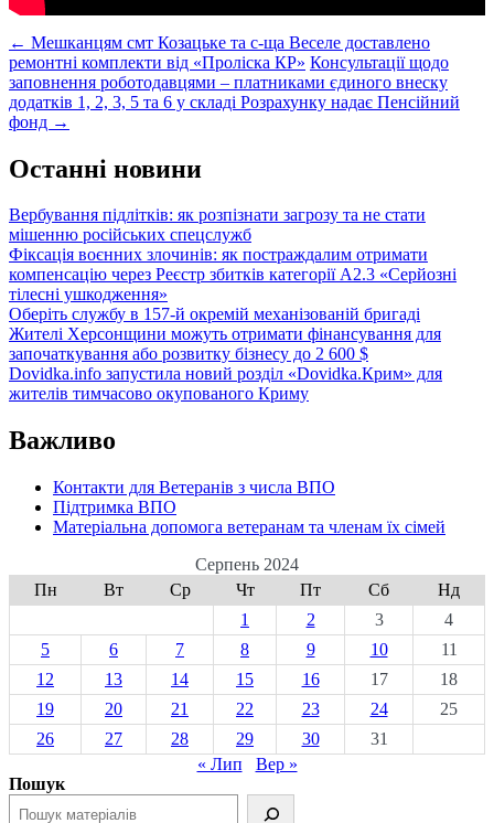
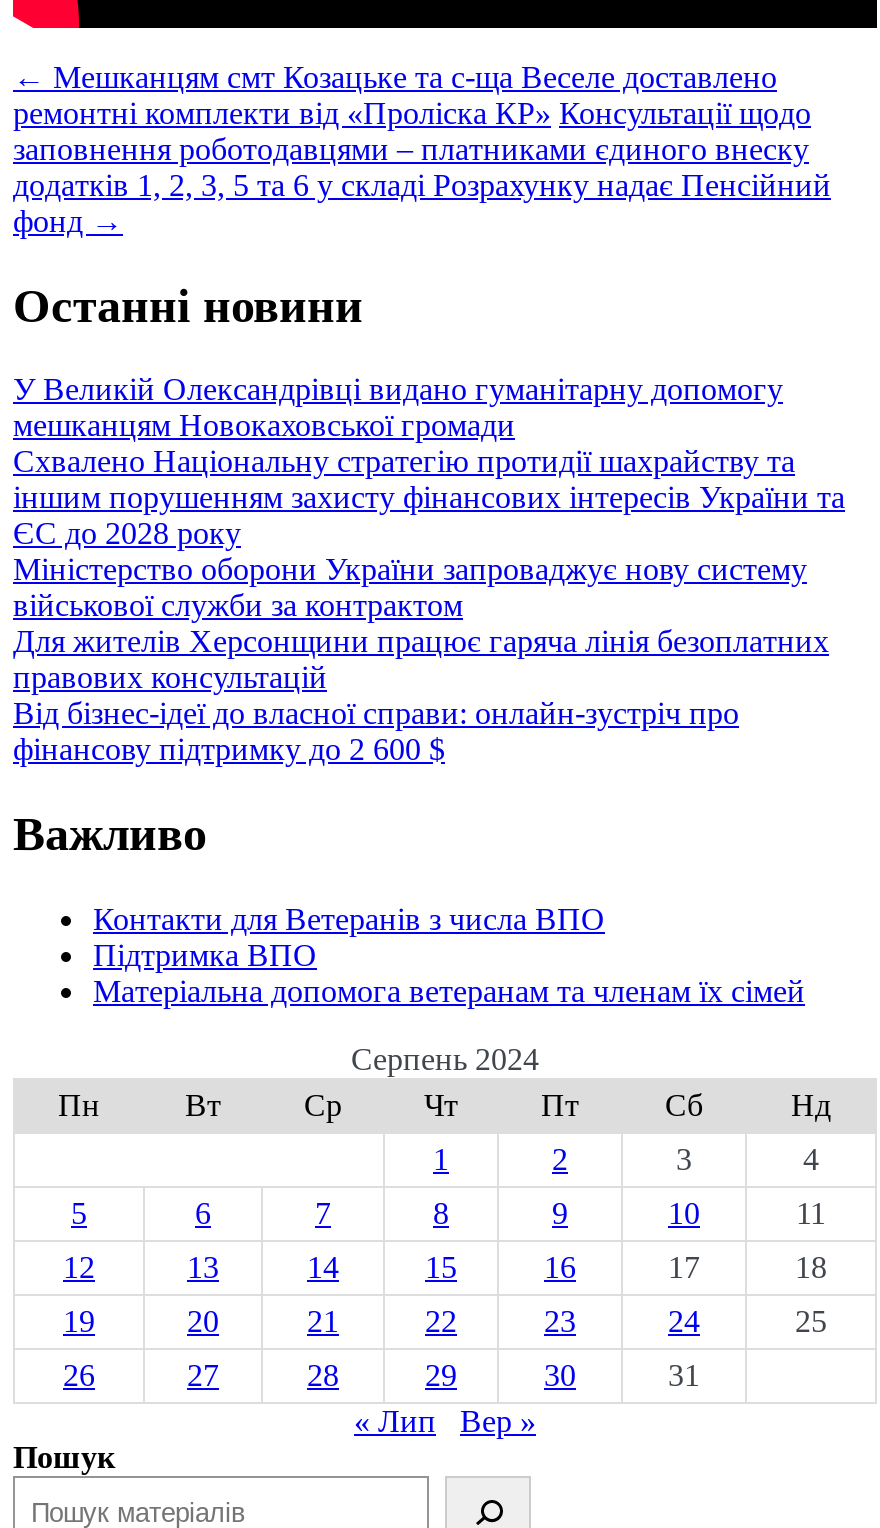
- Вербування підлітків: як розпізнати загрозу та не стати
- мішенню російських спецслужб
- Фіксація воєнних злочинів: як постраждалим отримати
- компенсацію через Реєстр збитків категорії А2.3 «Серйозні
- тілесні ушкодження»
- Оберіть службу в 157-й окремій механізованій бригаді
- Жителі Херсонщини можуть отримати фінансування для
- започаткування або розвитку бізнесу до 2 600 $
- Dovidka.info запустила новий розділ «Dovidka.Крим» для
- жителів тимчасово окупованого Криму
+ У Великій Олександрівці видано гуманітарну допомогу
+ мешканцям Новокаховської громади
+ Схвалено Національну стратегію протидії шахрайству та
+ іншим порушенням захисту фінансових інтересів України та
+ ЄС до 2028 року
+ Міністерство оборони України запроваджує нову систему
+ військової служби за контрактом
+ Для жителів Херсонщини працює гаряча лінія безоплатних
+ правових консультацій
+ Від бізнес-ідеї до власної справи: онлайн-зустріч про
+ фінансову підтримку до 2 600 $
